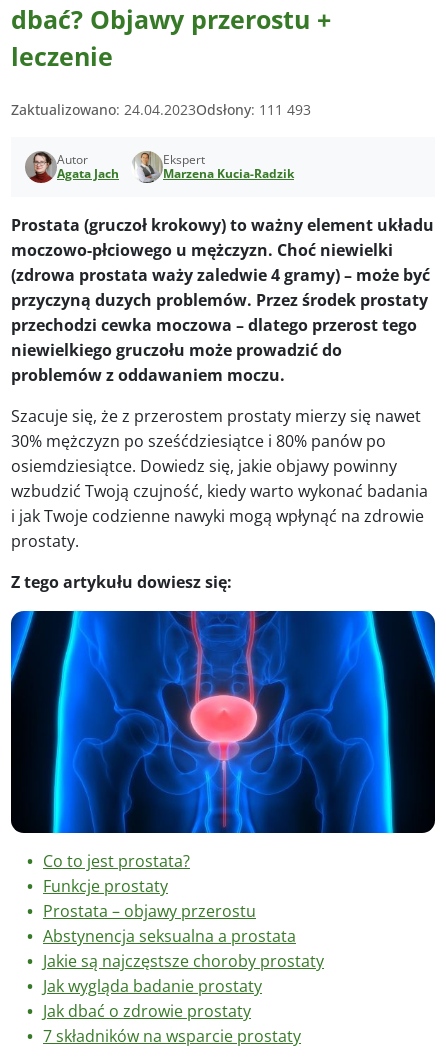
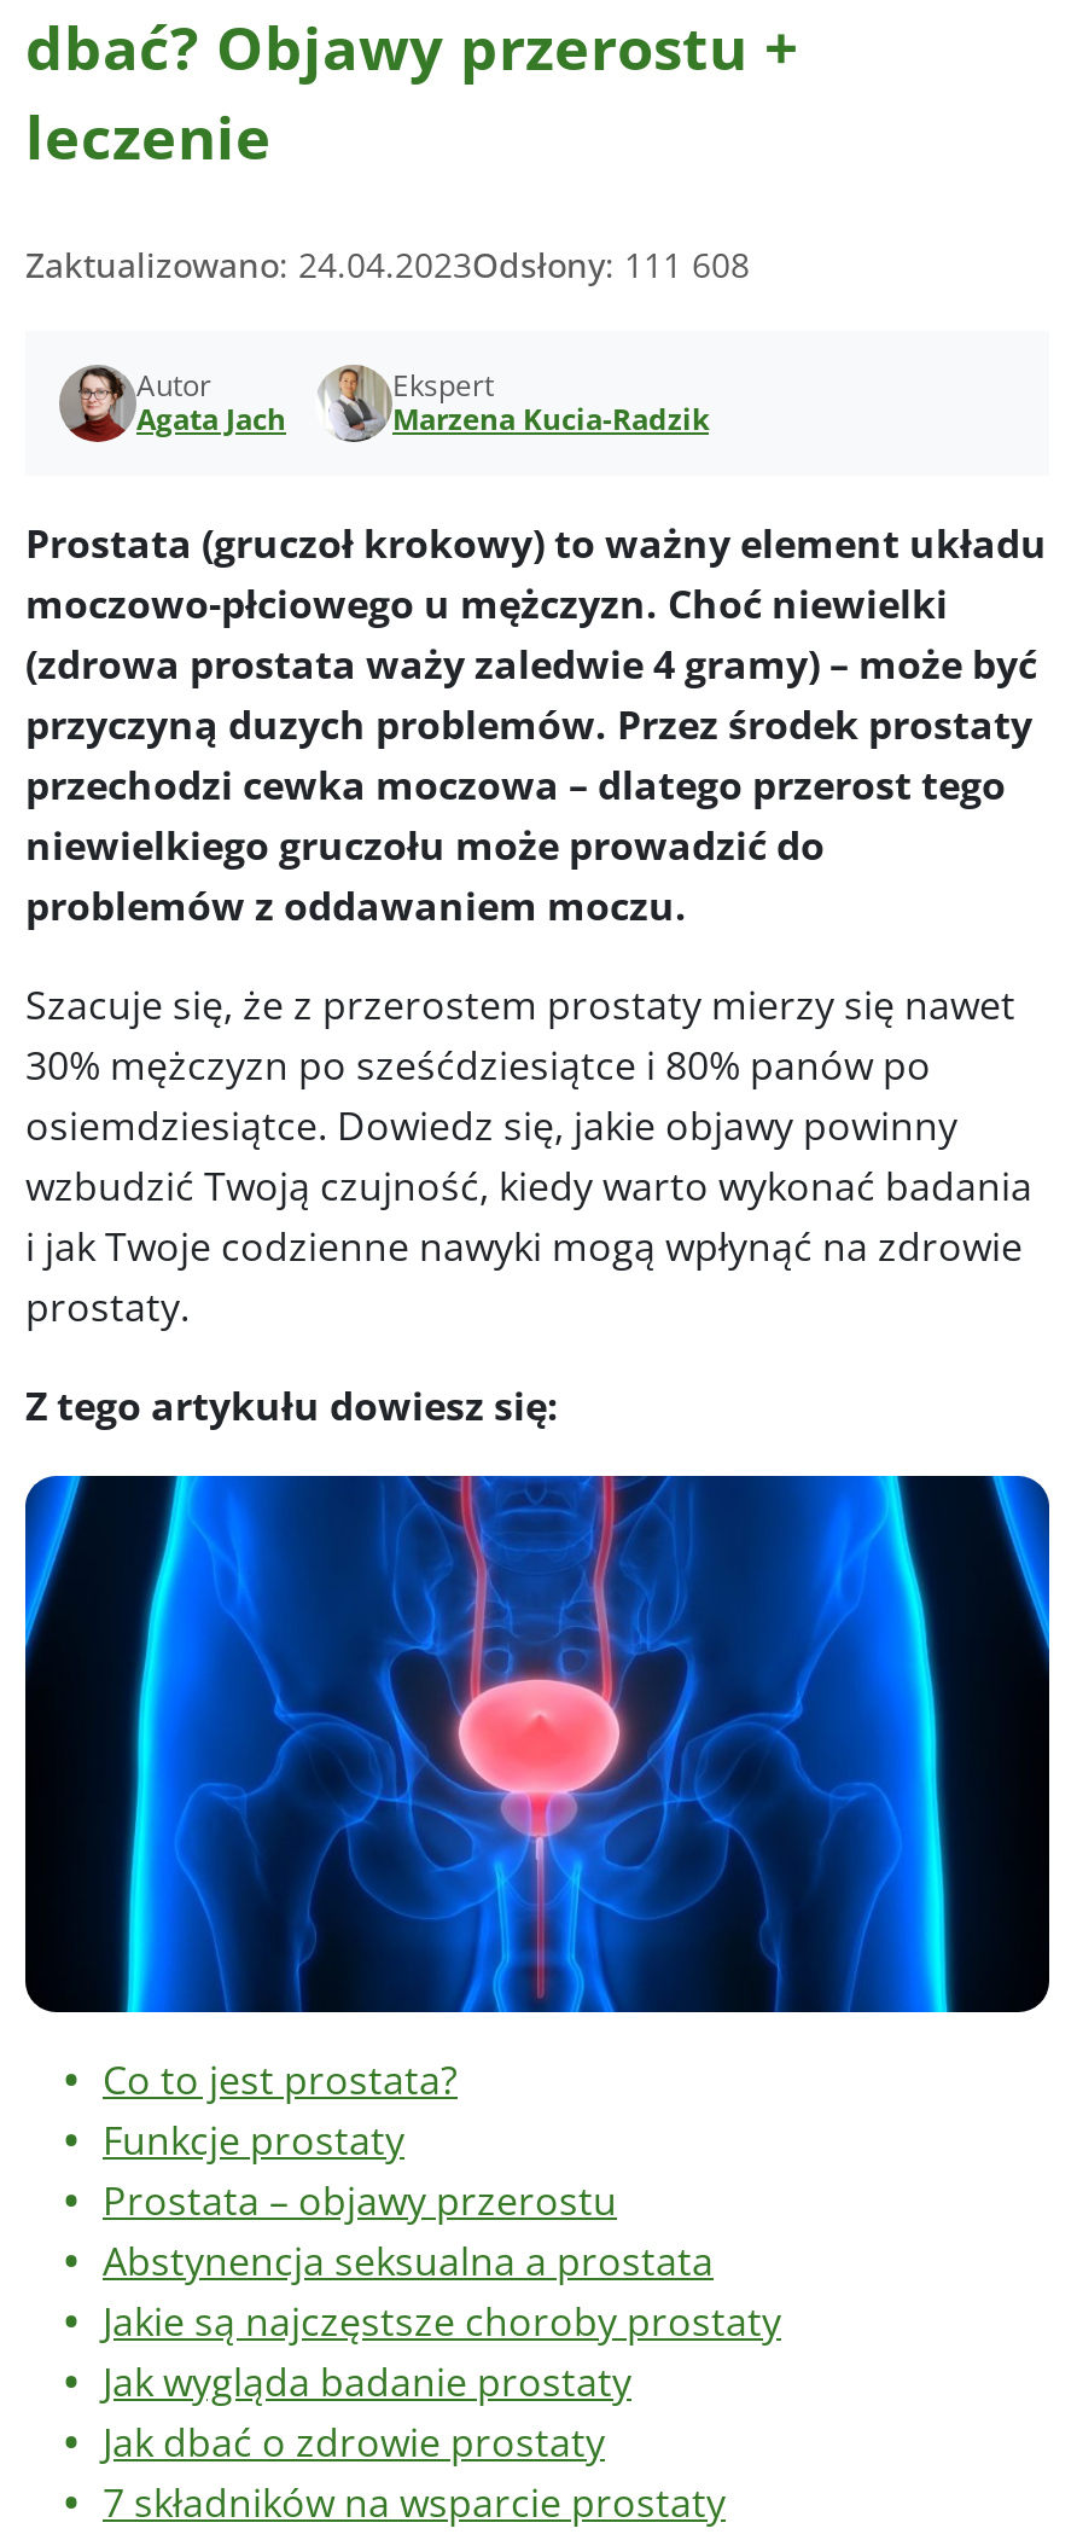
- Zaktualizowano: 24.04.2023Odsłony: 111 493
+ Zaktualizowano: 24.04.2023Odsłony: 111 608
